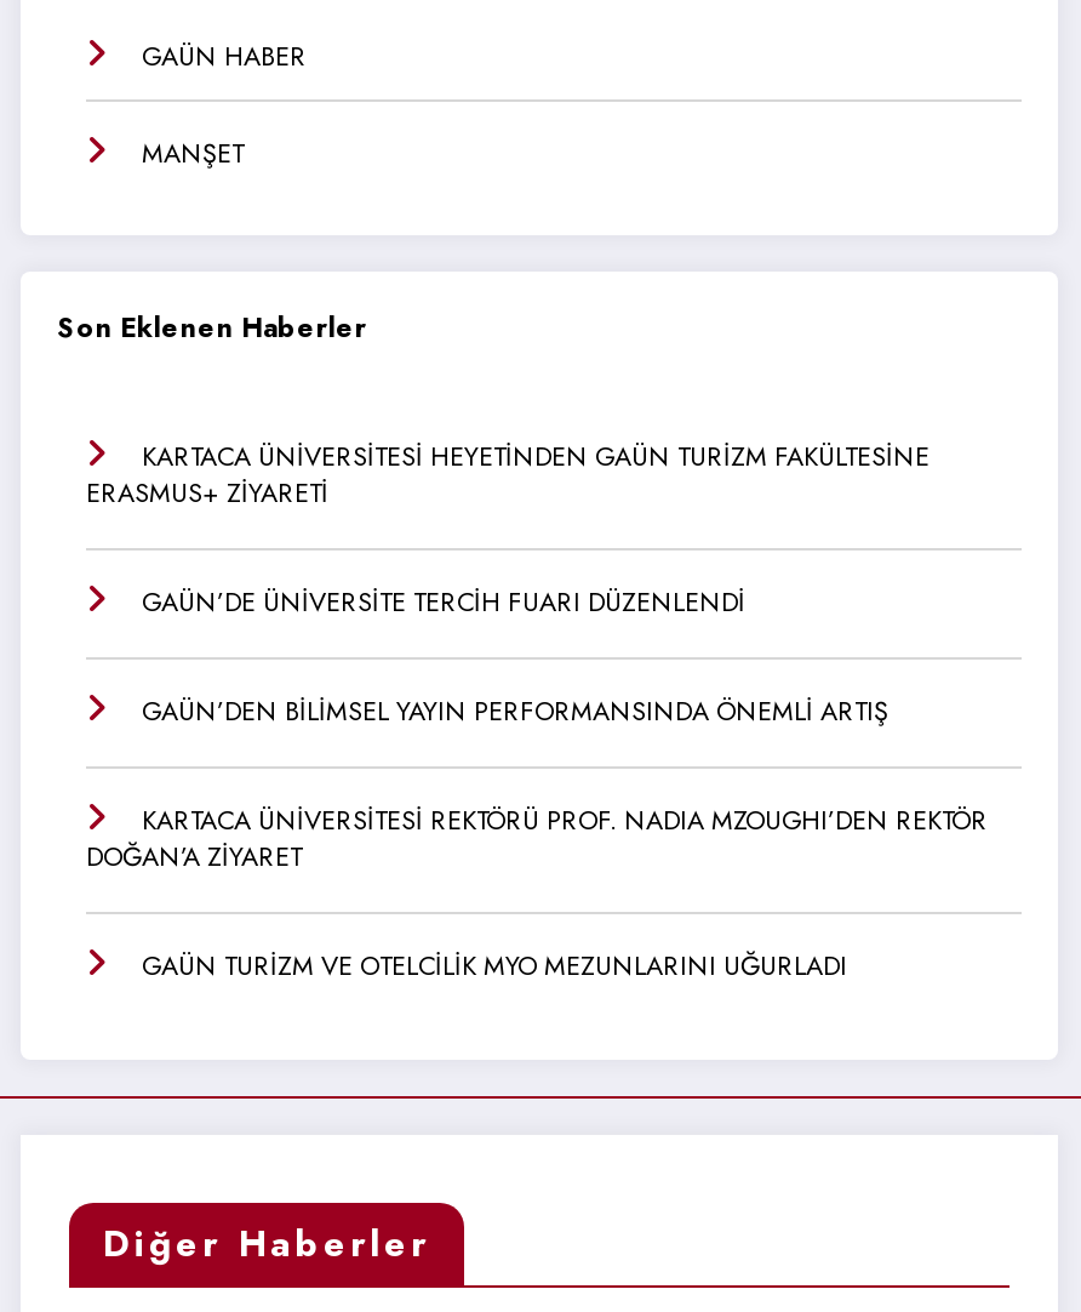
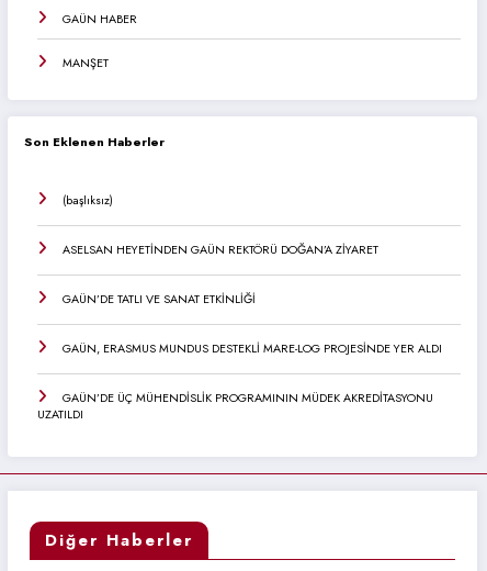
- KARTACA ÜNİVERSİTESİ HEYETİNDEN GAÜN TURİZM FAKÜLTESİNE
- ERASMUS+ ZİYARETİ
+ (başlıksız)

- GAÜN’DE ÜNİVERSİTE TERCİH FUARI DÜZENLENDİ
+ ASELSAN HEYETİNDEN GAÜN REKTÖRÜ DOĞAN’A ZİYARET

- GAÜN’DEN BİLİMSEL YAYIN PERFORMANSINDA ÖNEMLİ ARTIŞ
+ GAÜN’DE TATLI VE SANAT ETKİNLİĞİ

- KARTACA ÜNİVERSİTESİ REKTÖRÜ PROF. NADIA MZOUGHI’DEN REKTÖR
- DOĞAN’A ZİYARET
+ GAÜN, ERASMUS MUNDUS DESTEKLİ MARE-LOG PROJESİNDE YER ALDI

- GAÜN TURİZM VE OTELCİLİK MYO MEZUNLARINI UĞURLADI
+ GAÜN’DE ÜÇ MÜHENDİSLİK PROGRAMININ MÜDEK AKREDİTASYONU
+ UZATILDI
